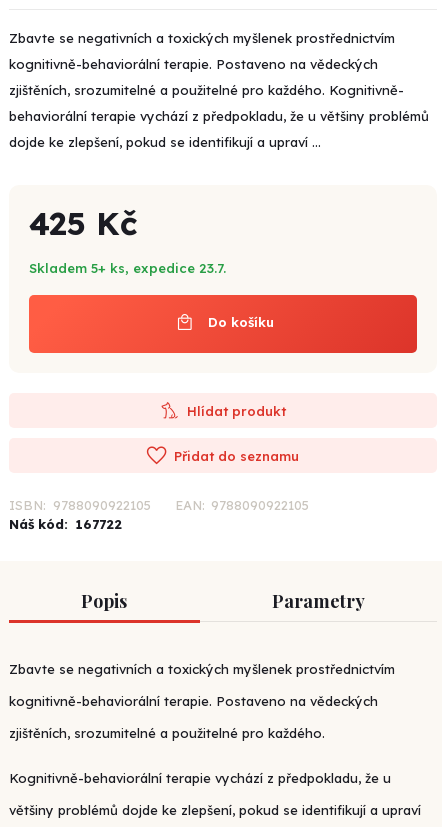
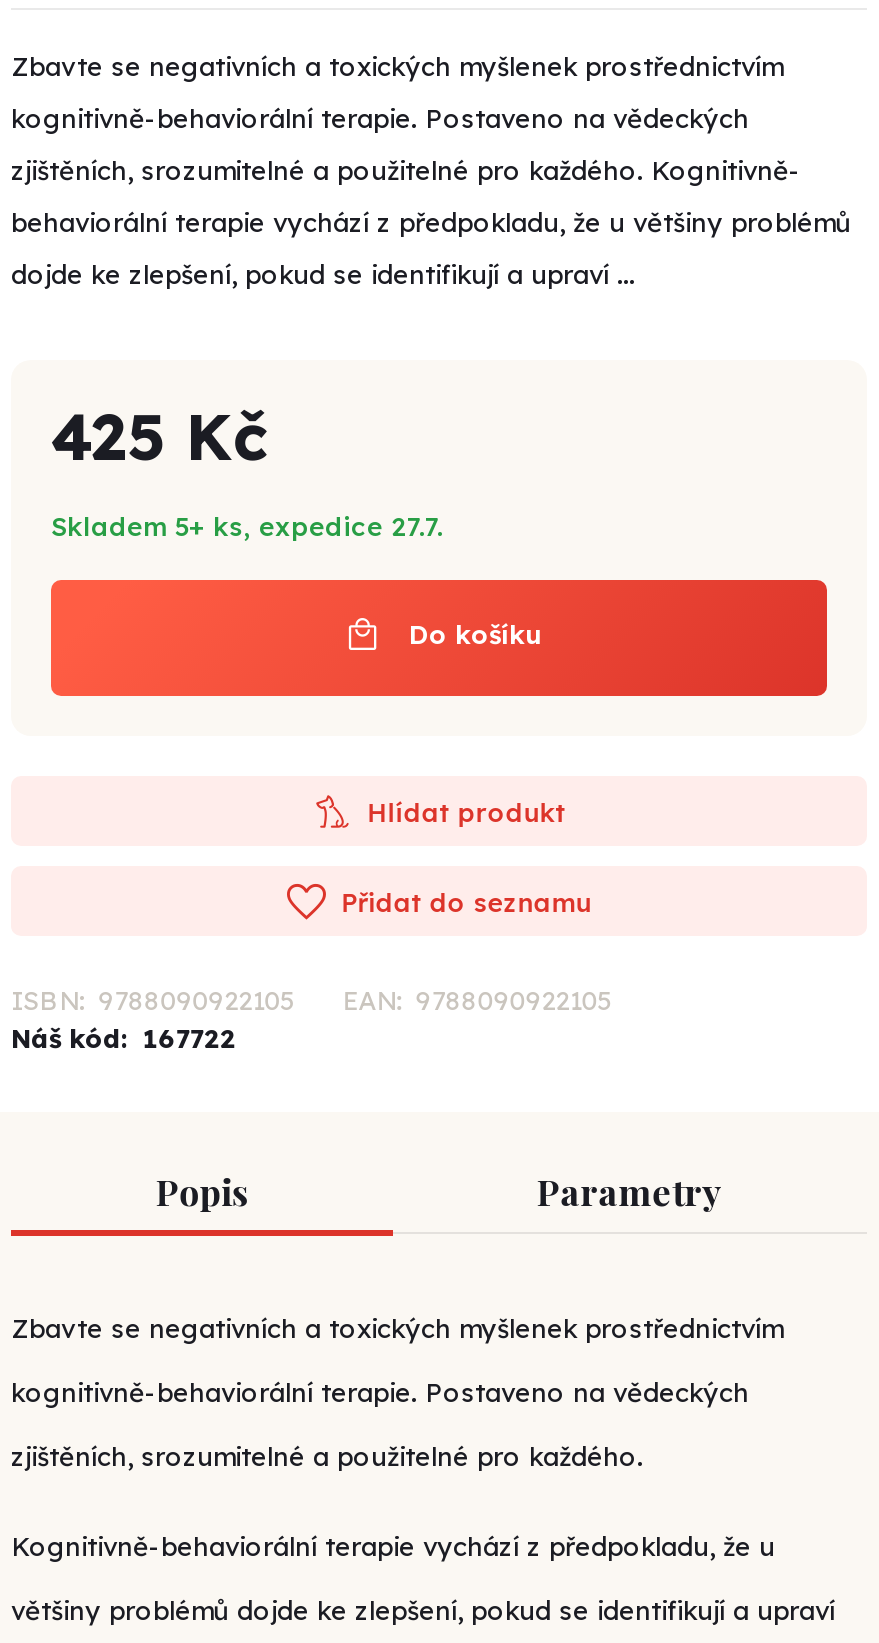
- Skladem 5+ ks, expedice 23.7.
+ Skladem 5+ ks, expedice 27.7.
